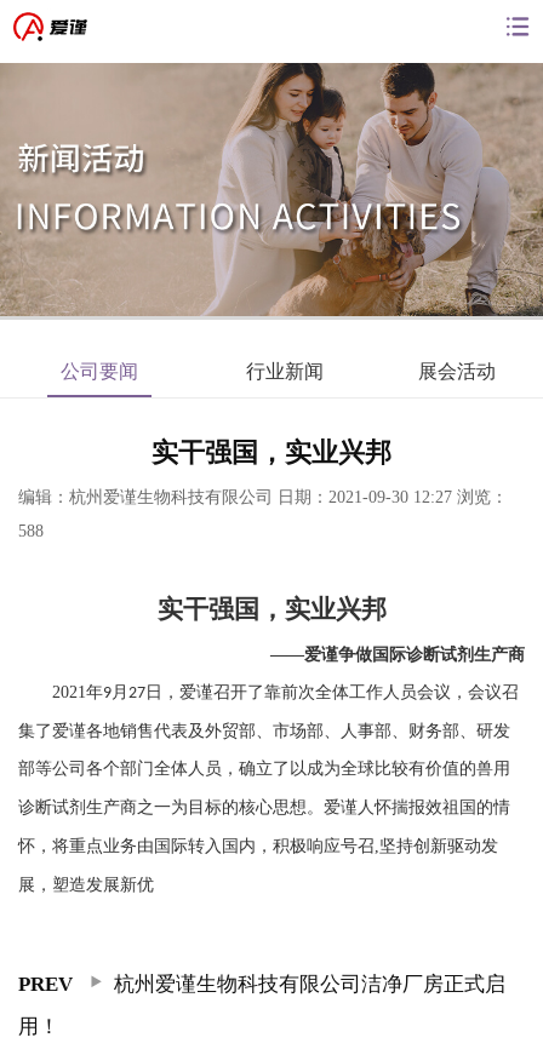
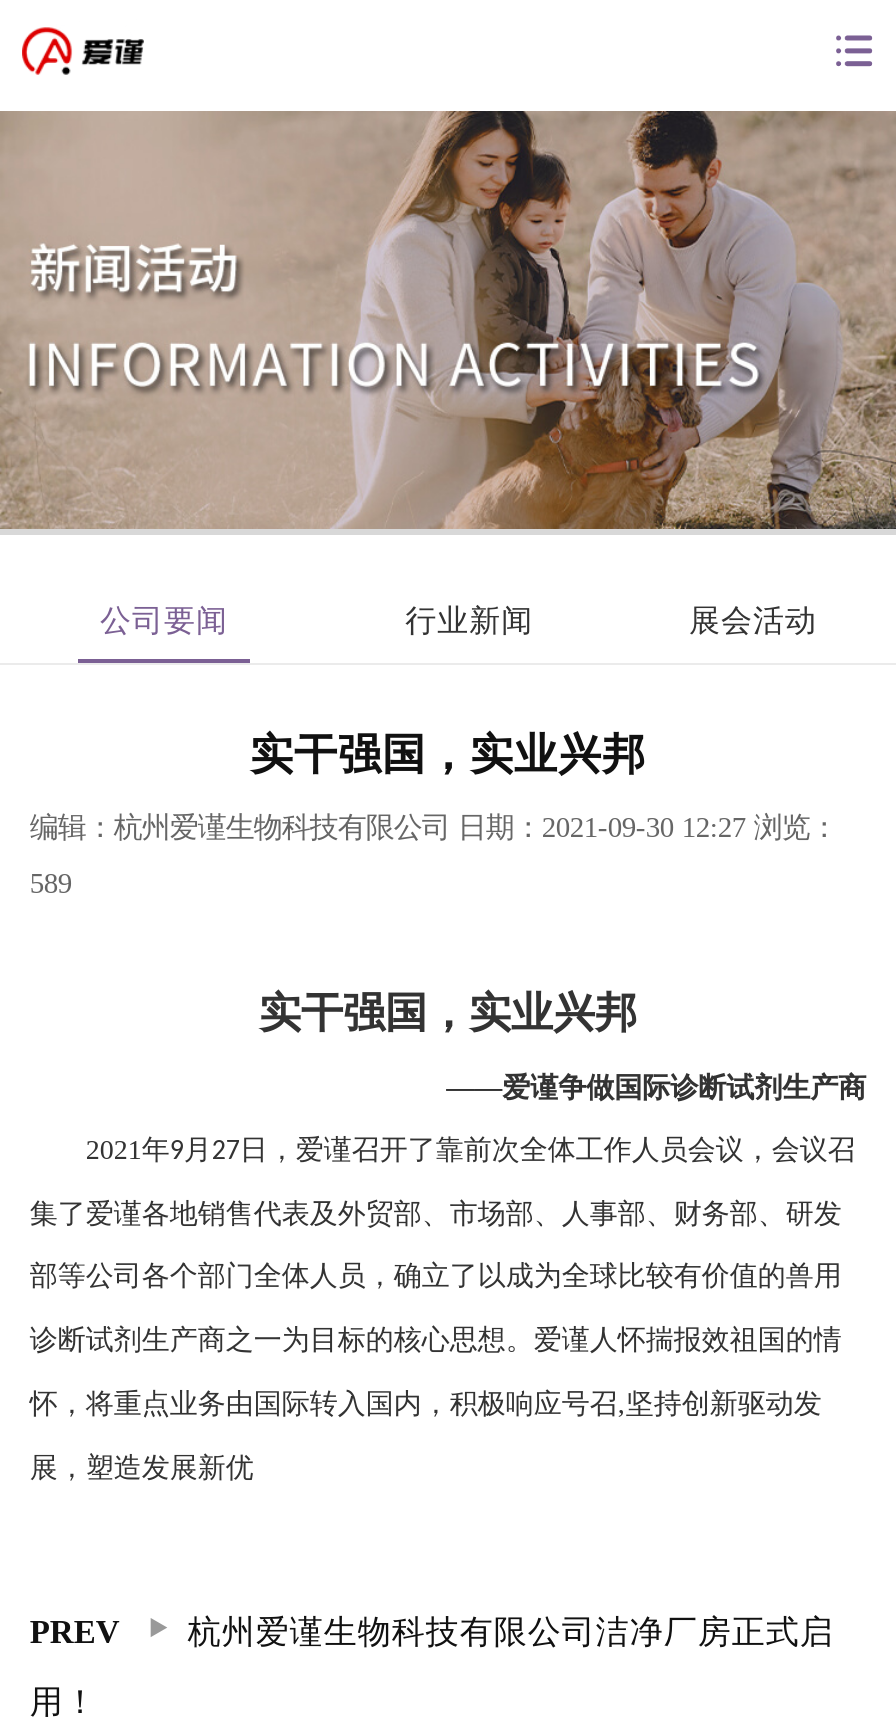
- 588
+ 589
